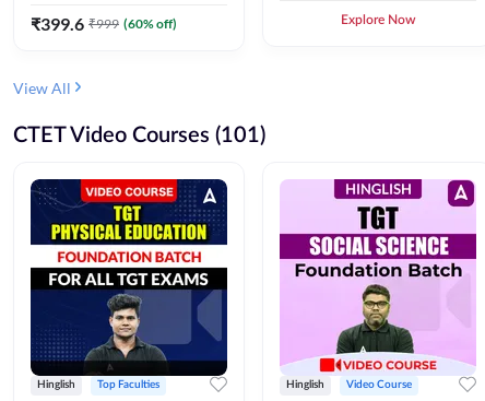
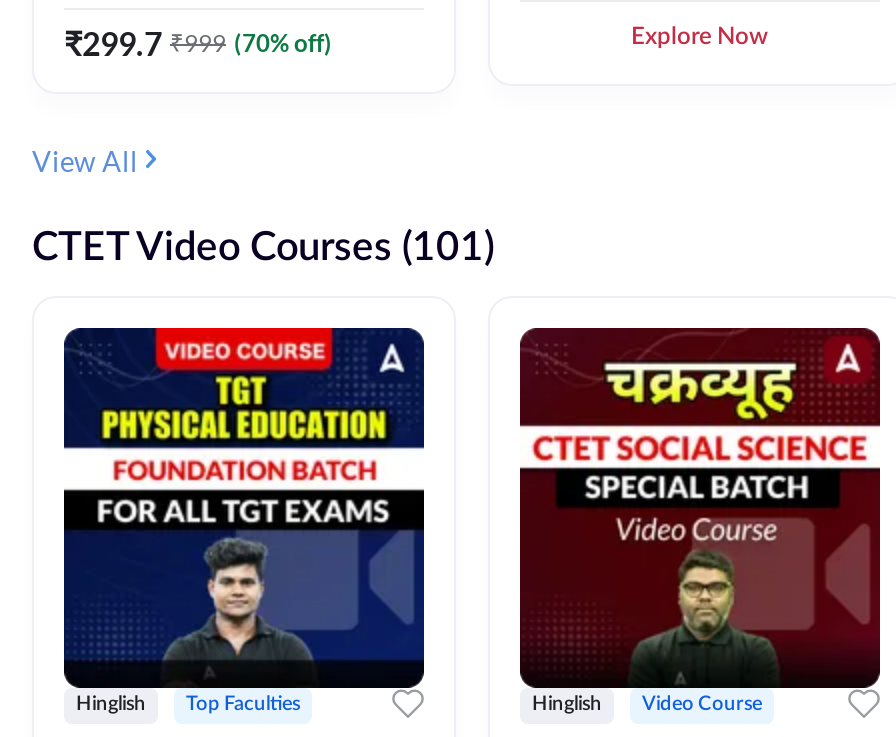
- ₹399.6 ₹999 (60% off)
+ ₹299.7 ₹999 (70% off)

- [image]
+ [image]
